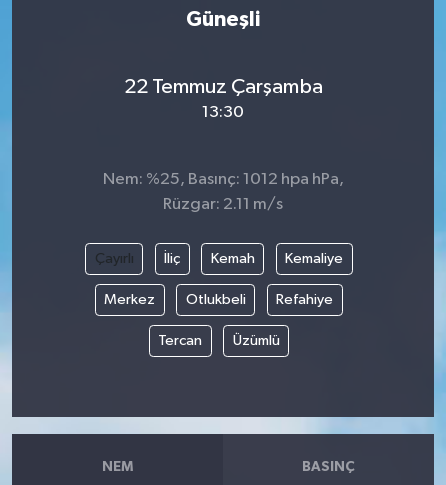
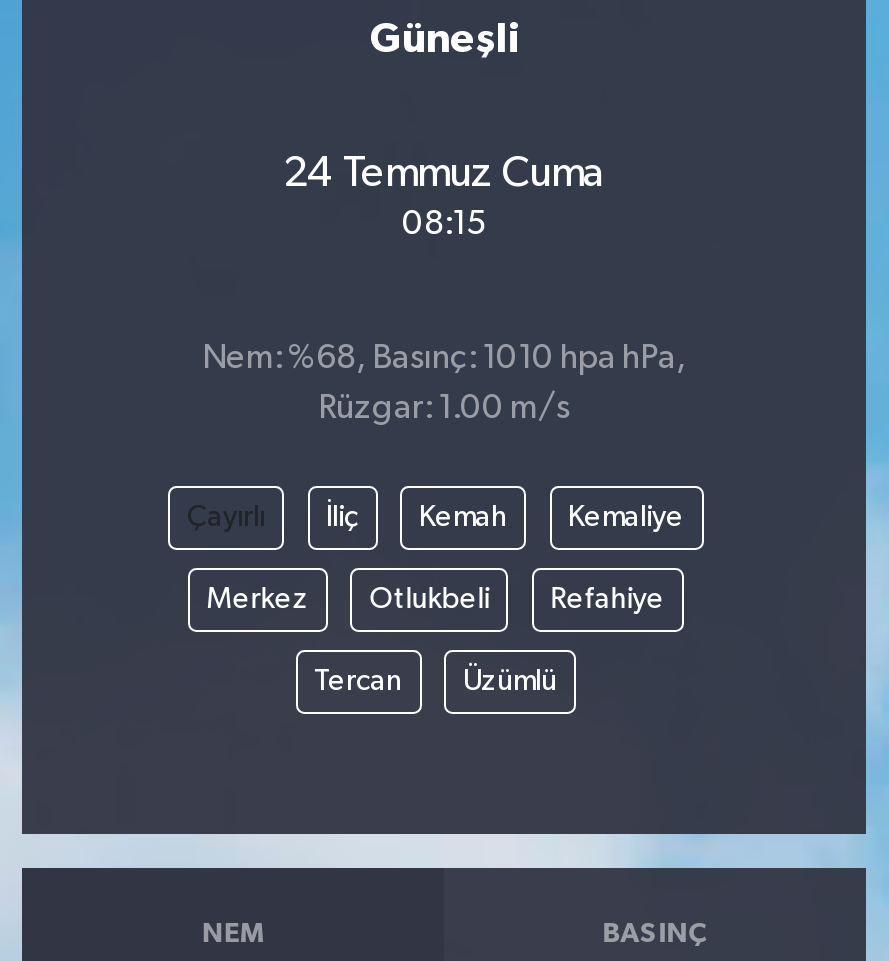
- 22 Temmuz Çarşamba
+ 24 Temmuz Cuma

- 13:30
+ 08:15

- Nem: %25, Basınç: 1012 hpa hPa,
+ Nem: %68, Basınç: 1010 hpa hPa,

- Rüzgar: 2.11 m/s
+ Rüzgar: 1.00 m/s
